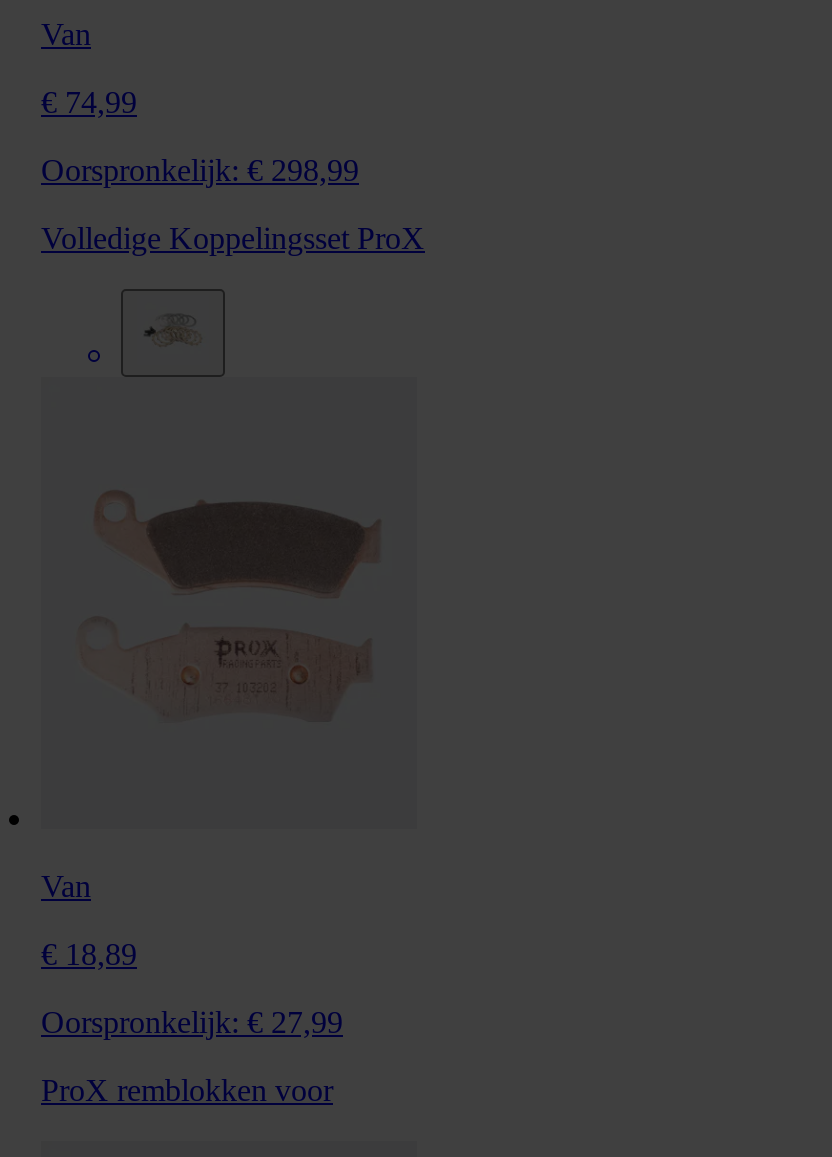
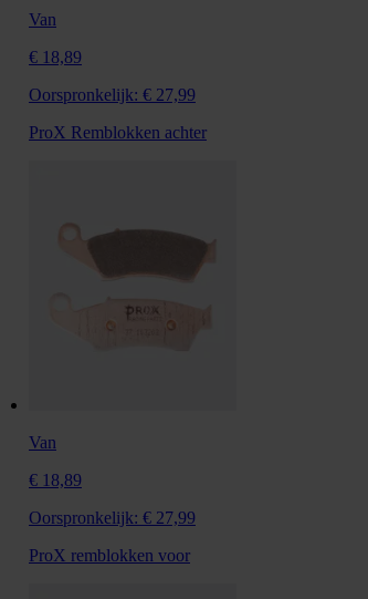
- € 74,99
+ € 18,89

- Oorspronkelijk: € 298,99
+ Oorspronkelijk: € 27,99

- Volledige Koppelingsset ProX
+ ProX Remblokken achter
